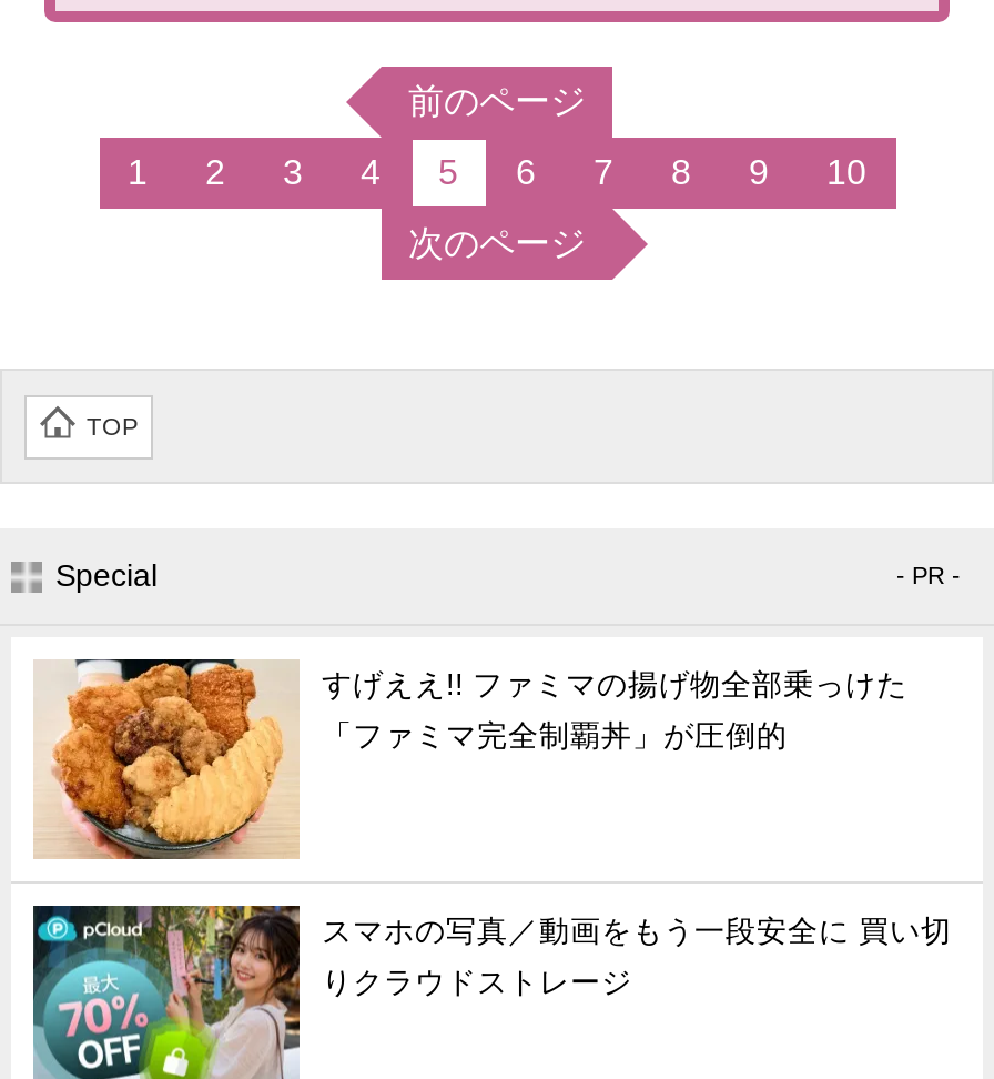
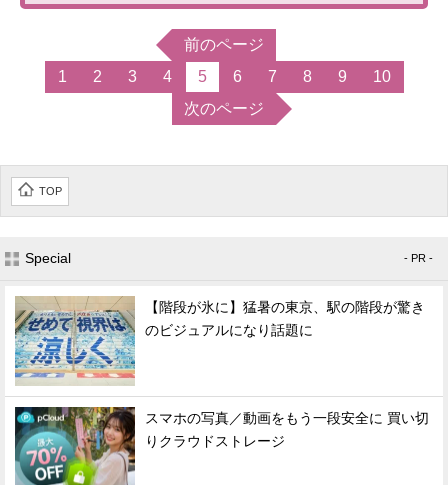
- [image]
- すげええ!! ファミマの揚げ物全部乗っけた
+ [image]
+ 【階段が氷に】猛暑の東京、駅の階段が驚き

- 「ファミマ完全制覇丼」が圧倒的
+ のビジュアルになり話題に
